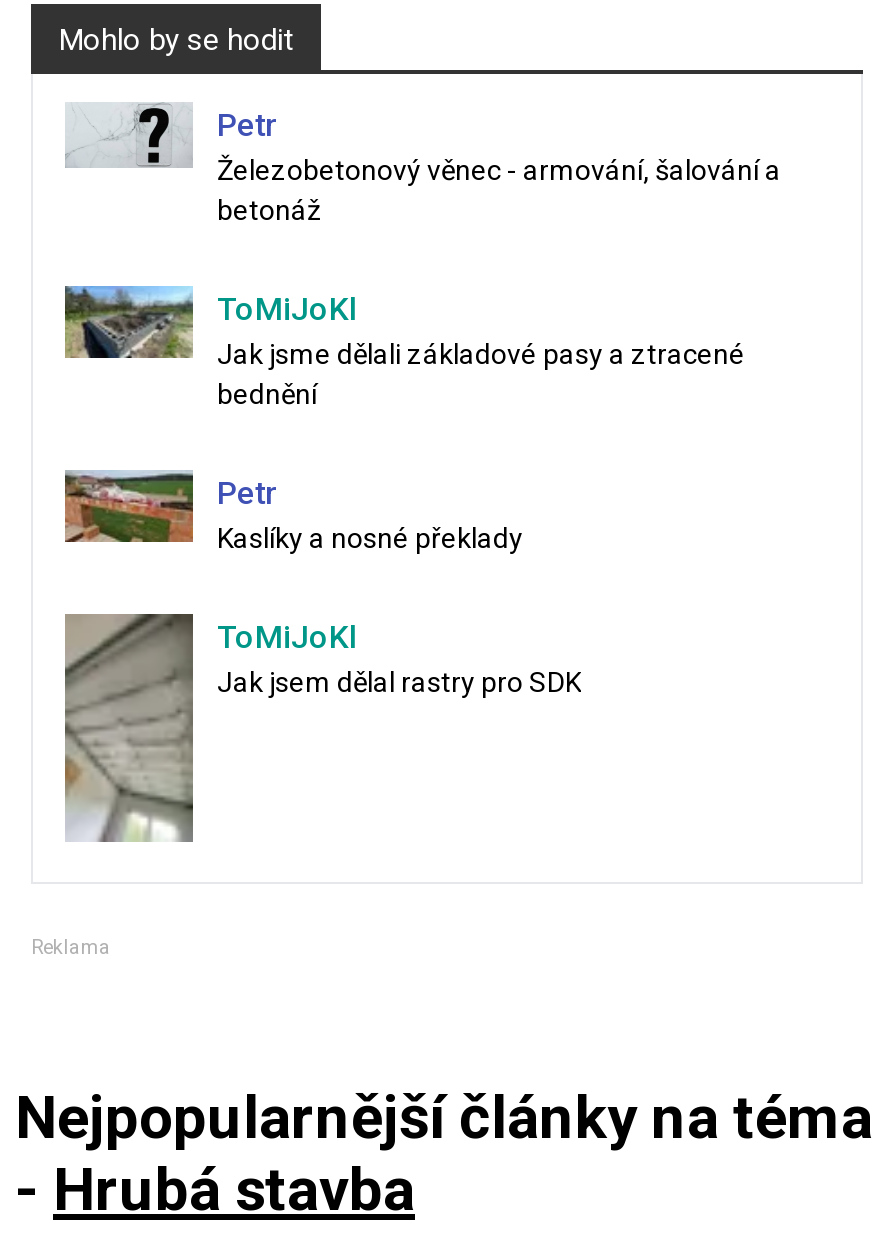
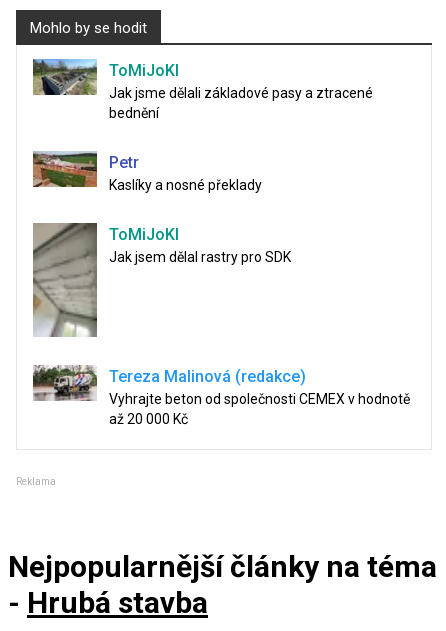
- [image]
- Petr
- Železobetonový věnec - armování, šalování a
- betonáž

moved up: [image] | ToMiJoKl | Jak jsme dělali základové pasy a ztracené | bednění | Petr | Kaslíky a nosné překlady | ToMiJoKl | Jak jsem dělal rastry pro SDK

moved up: [image]

+ [image]
+ Tereza Malinová (redakce)
+ Vyhrajte beton od společnosti CEMEX v hodnotě
+ až 20 000 Kč
